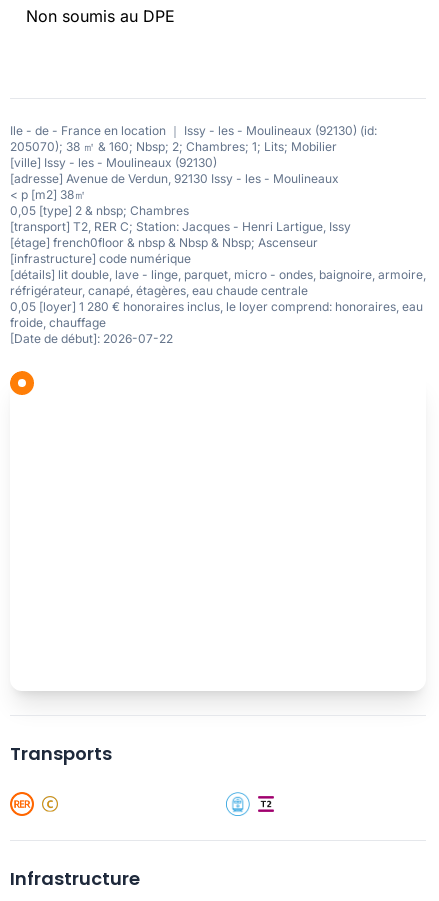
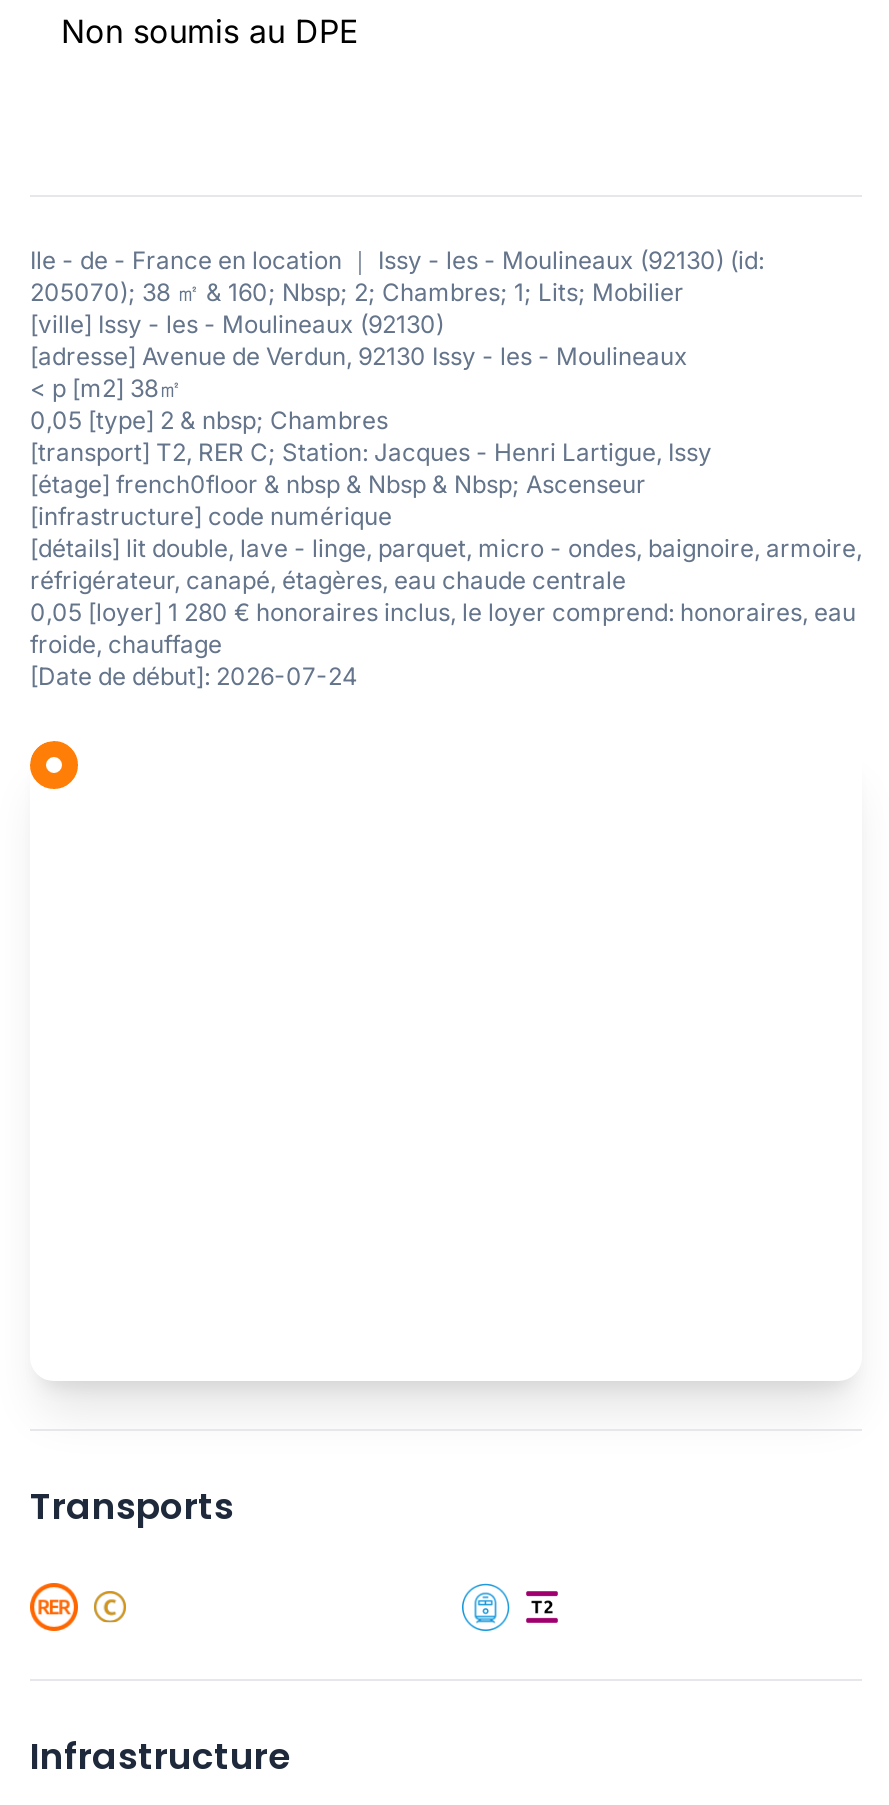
- [Date de début]: 2026-07-22
+ [Date de début]: 2026-07-24
